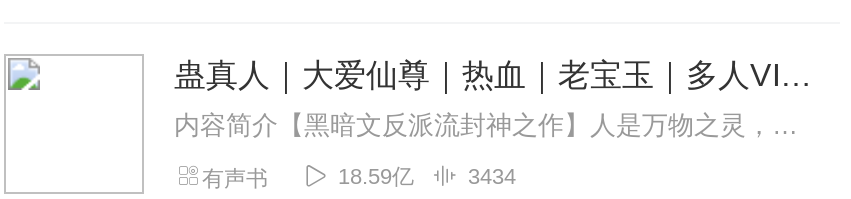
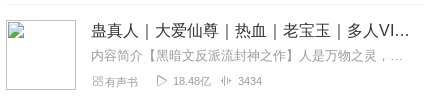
- 18.59亿
+ 18.48亿
